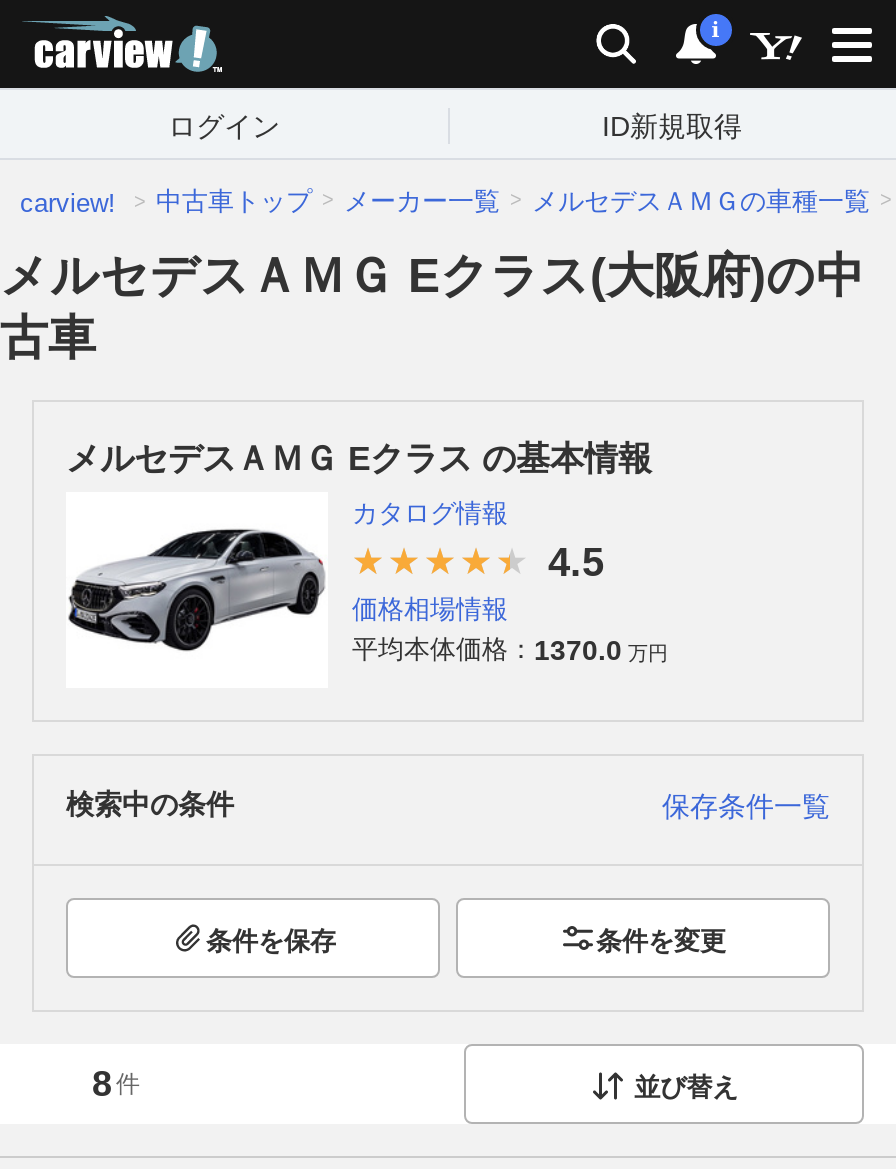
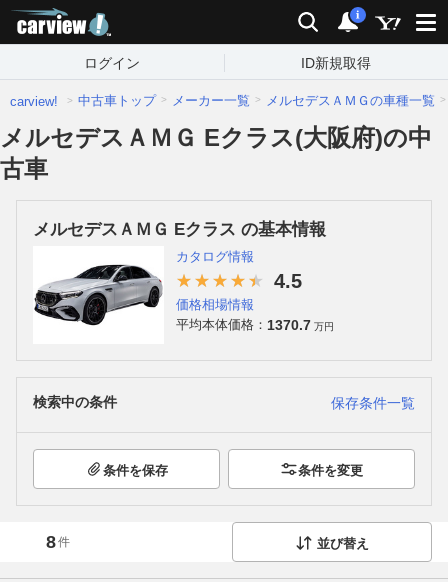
- 平均本体価格：1370.0 万円
+ 平均本体価格：1370.7 万円
